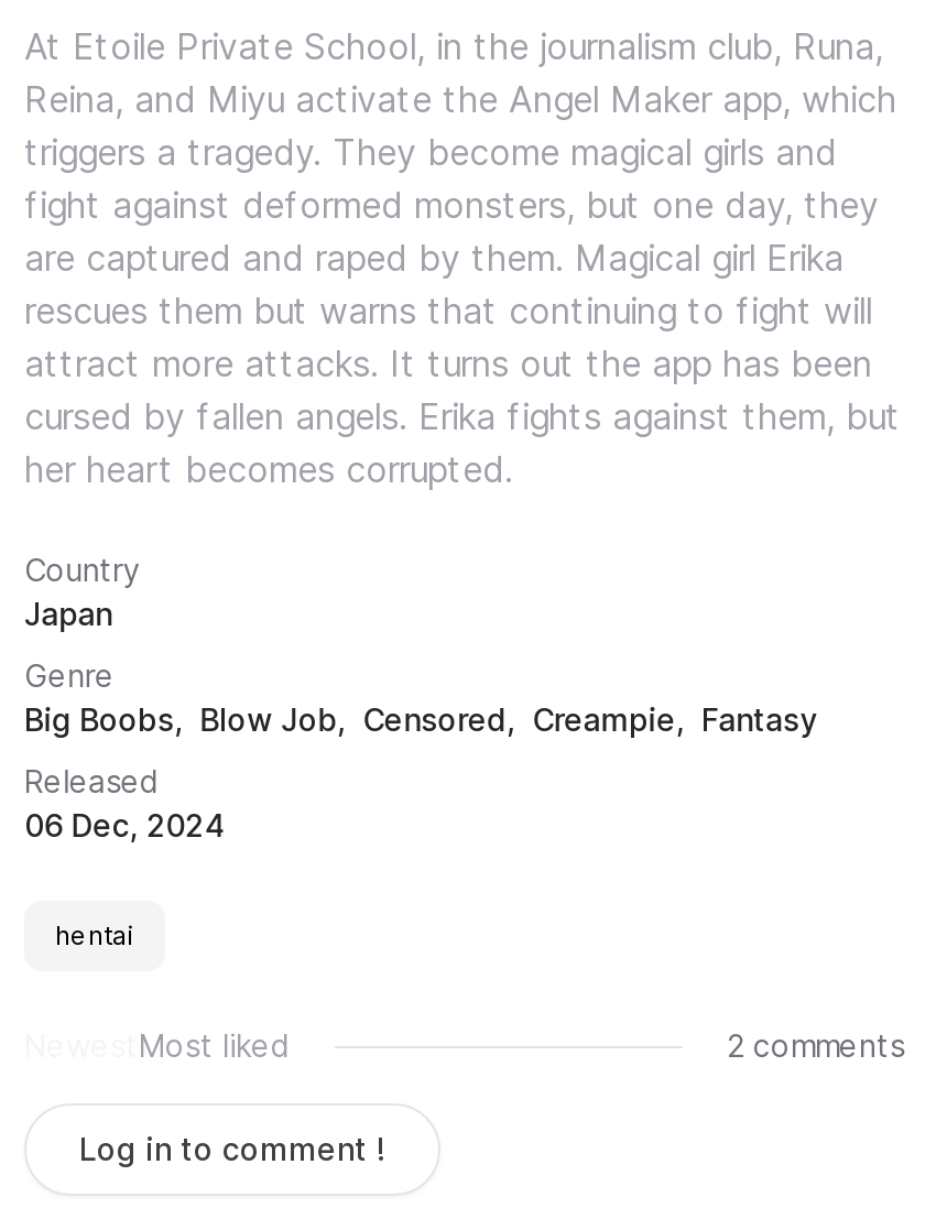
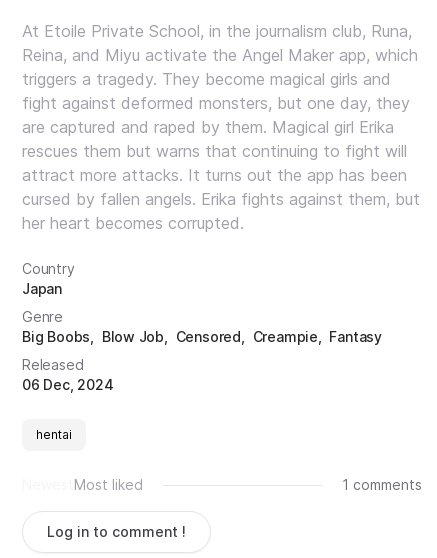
- 2 comments
+ 1 comments
